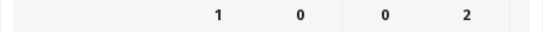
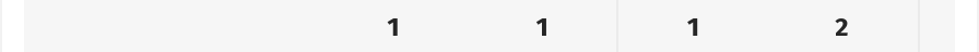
- 0
+ 1

- 0
+ 1
